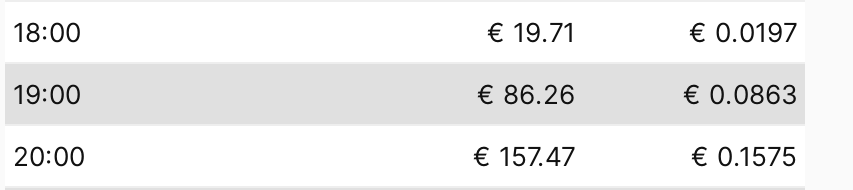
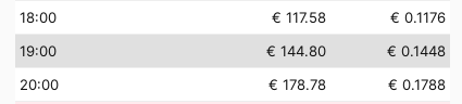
- € 19.71
+ € 117.58

- € 0.0197
+ € 0.1176

- € 86.26
+ € 144.80

- € 0.0863
+ € 0.1448

- € 157.47
- € 0.1575
+ € 178.78
+ € 0.1788
